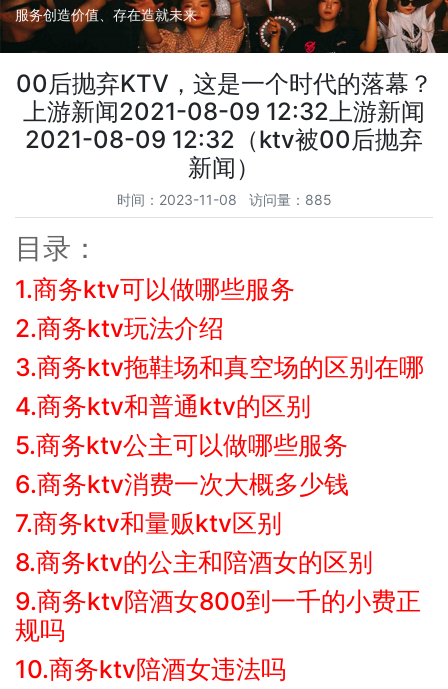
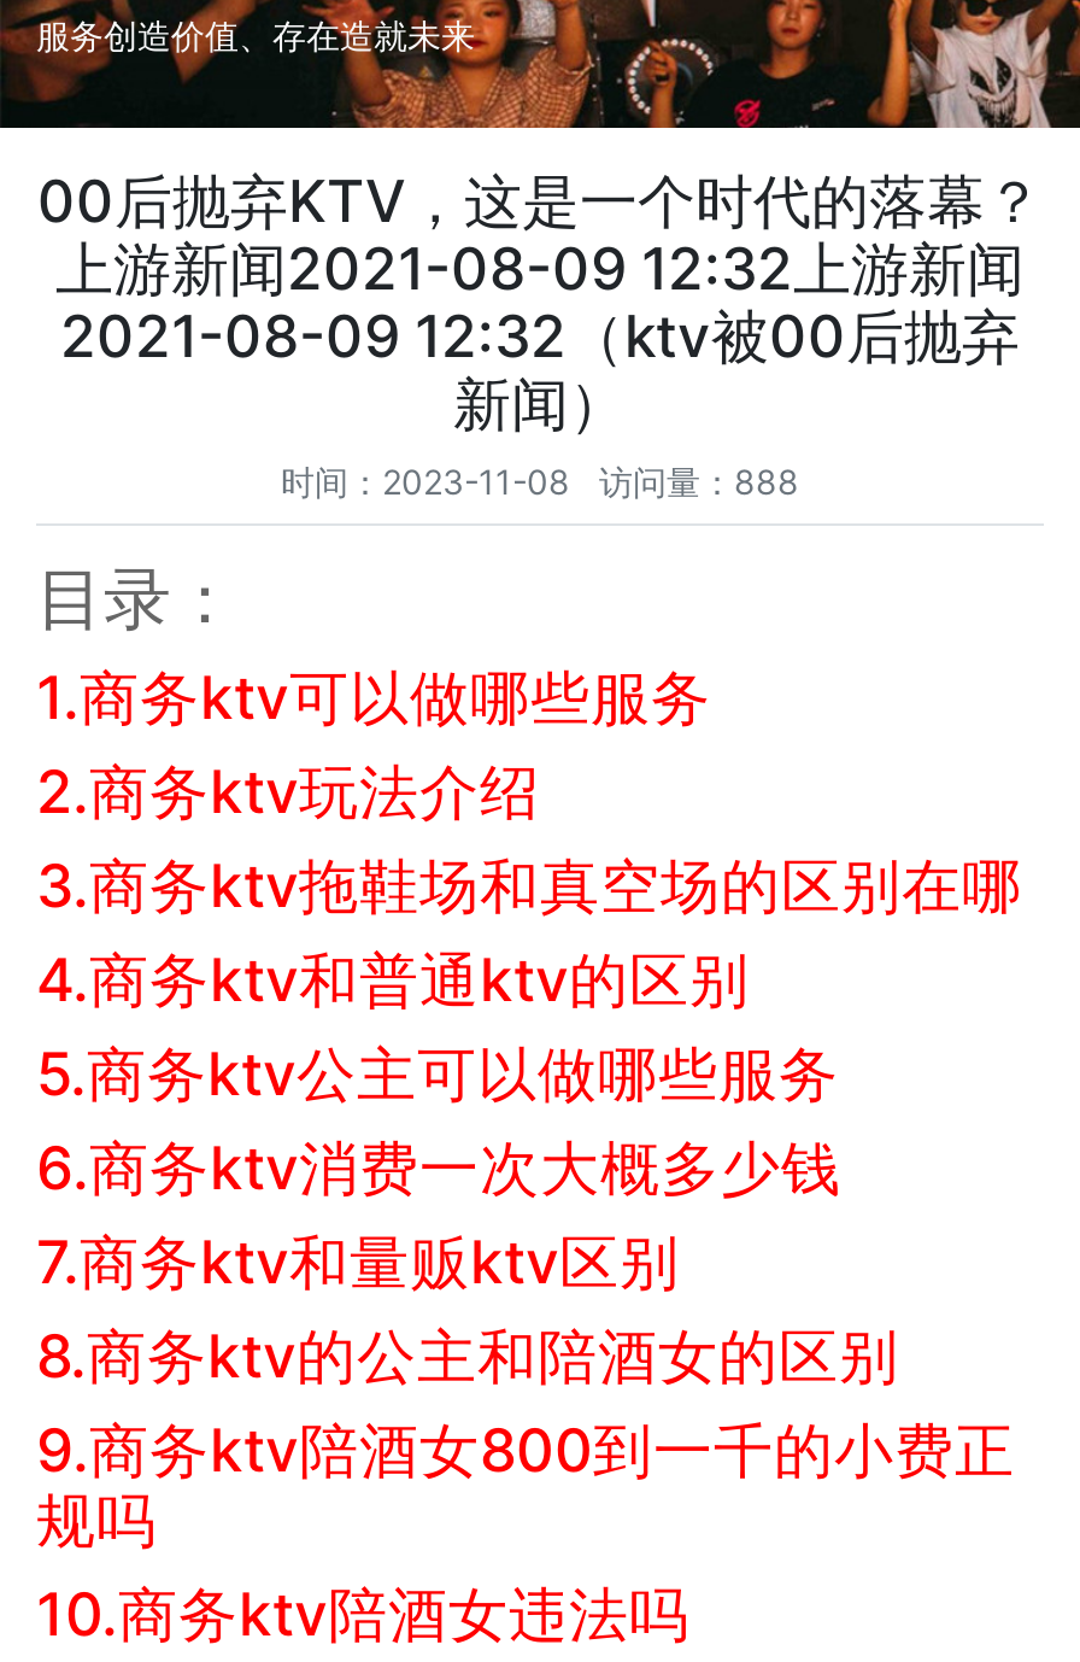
- 时间：2023-11-08 访问量：885
+ 时间：2023-11-08 访问量：888
